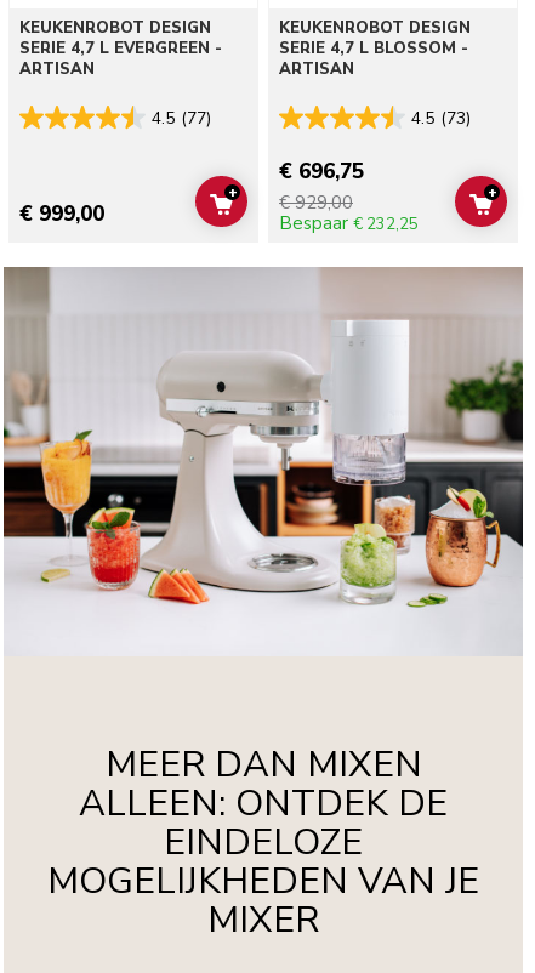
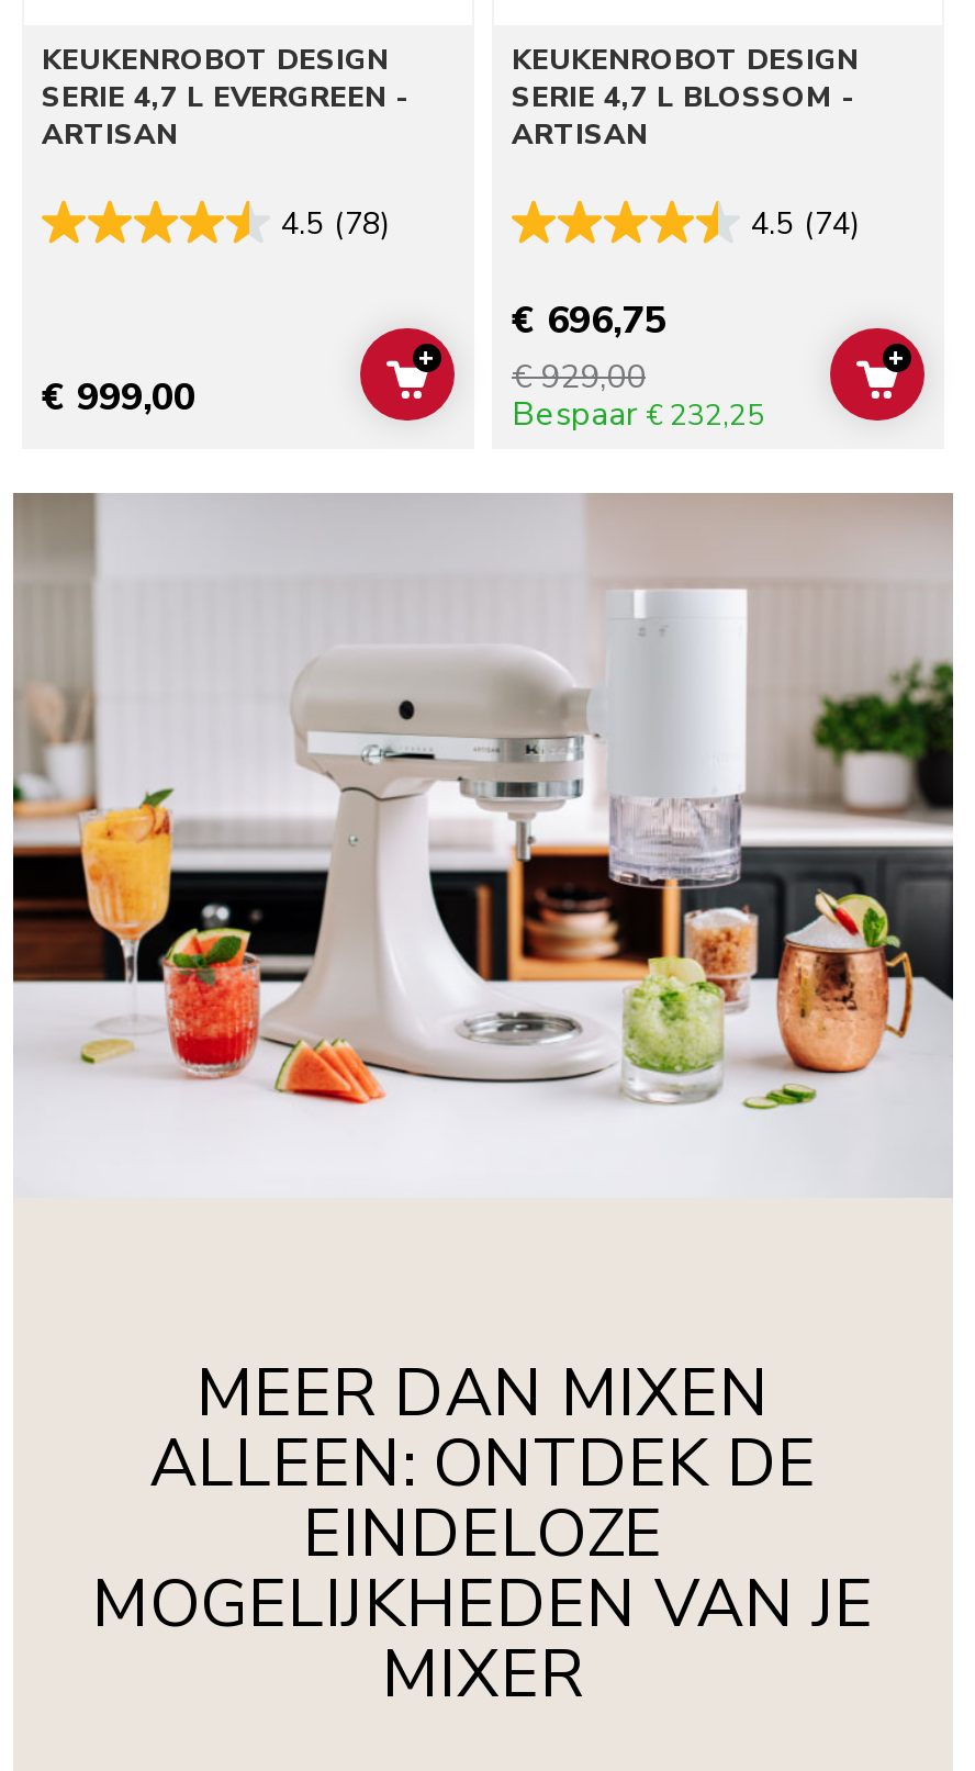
- 4.5 (77)
+ 4.5 (78)

- 4.5 (73)
+ 4.5 (74)
